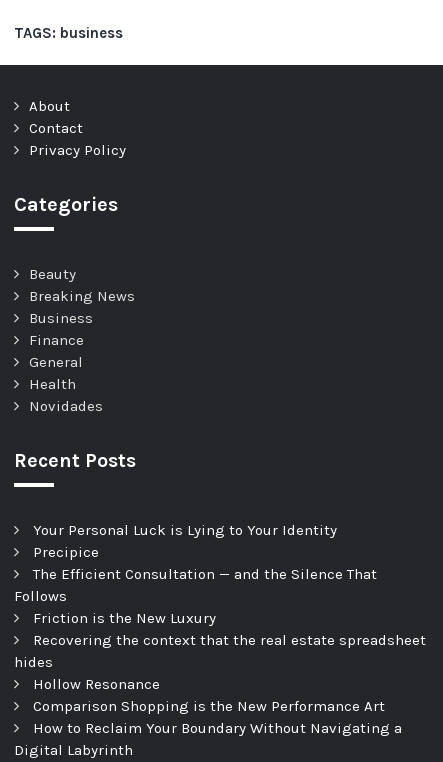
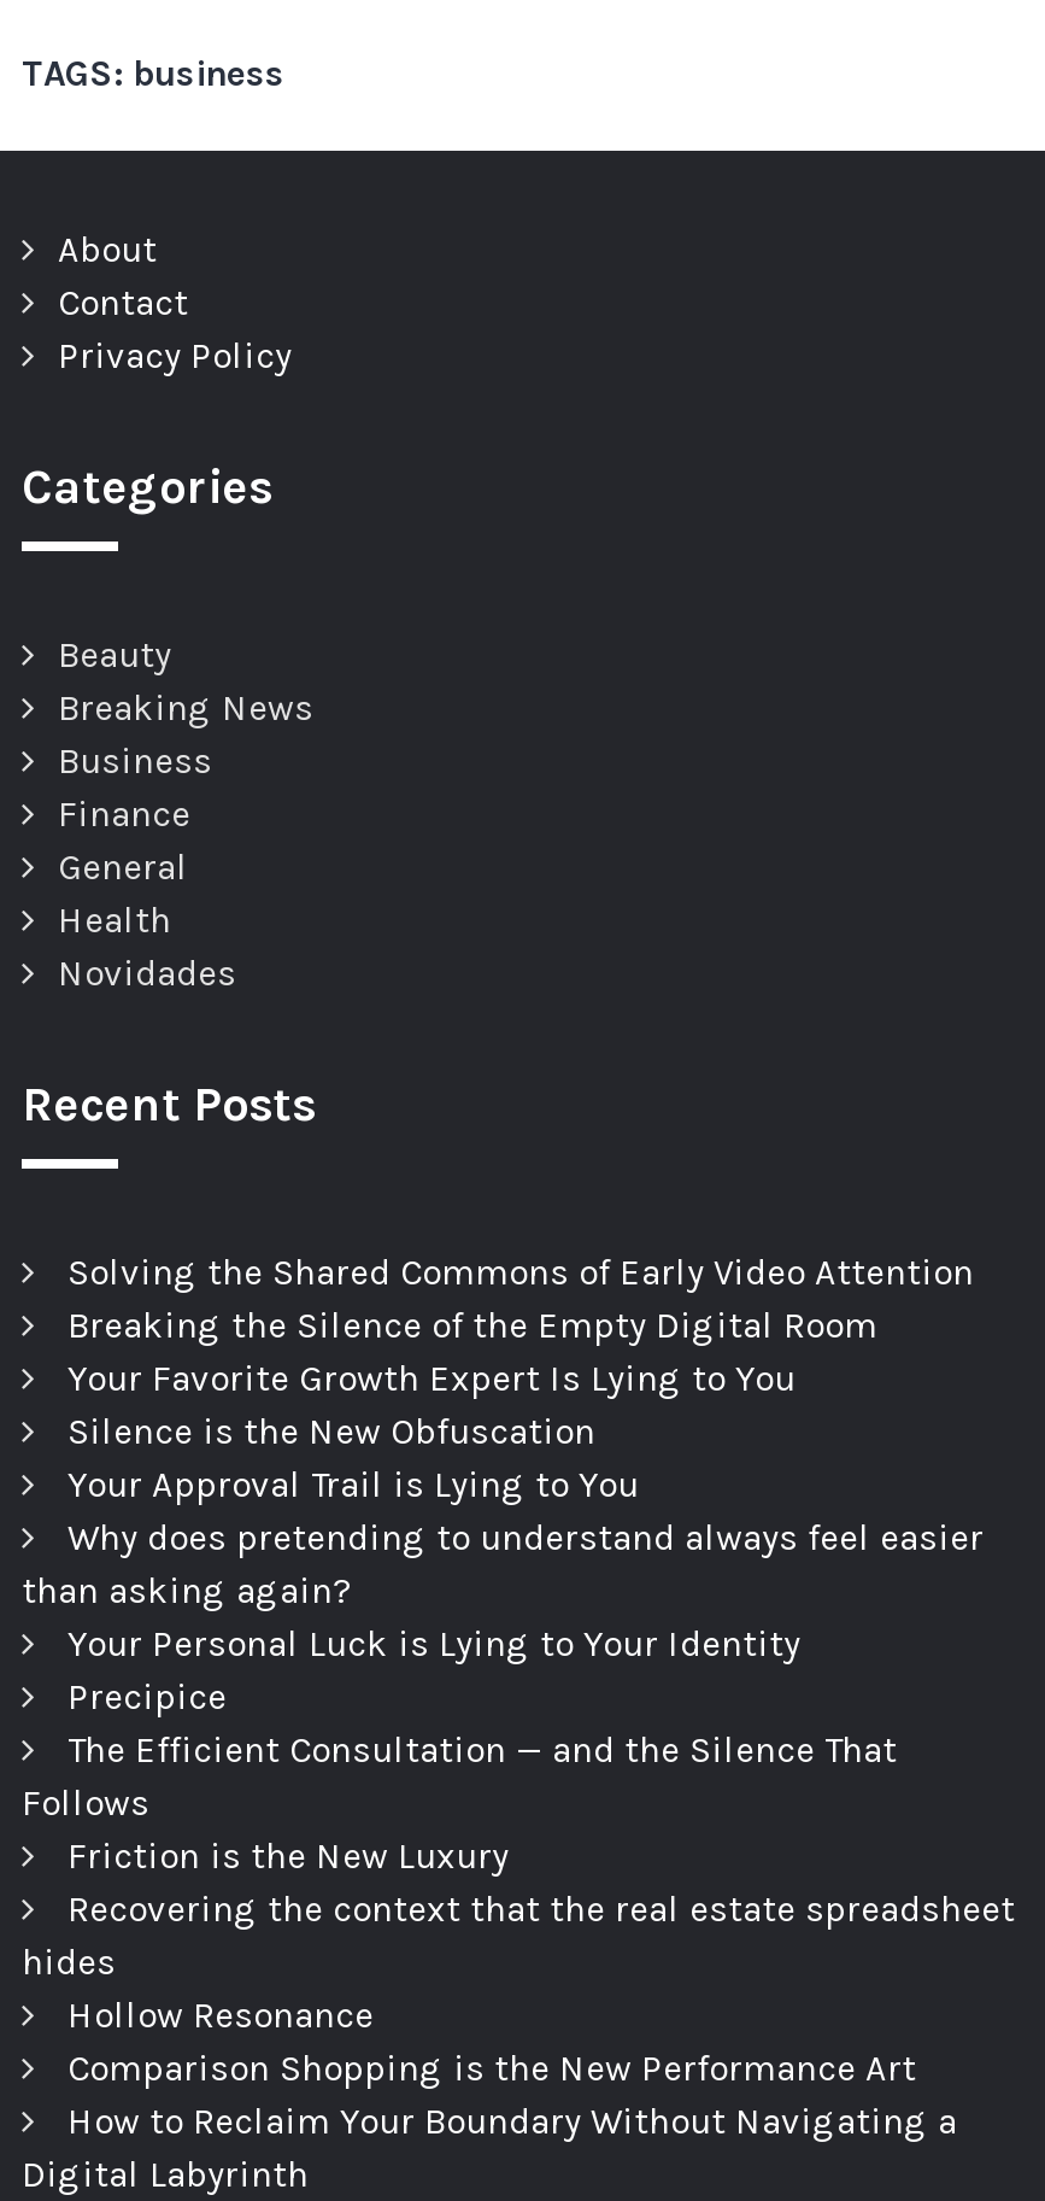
+ Solving the Shared Commons of Early Video Attention
+ Breaking the Silence of the Empty Digital Room
+ Your Favorite Growth Expert Is Lying to You
+ Silence is the New Obfuscation
+ Your Approval Trail is Lying to You
+ Why does pretending to understand always feel easier
+ than asking again?
